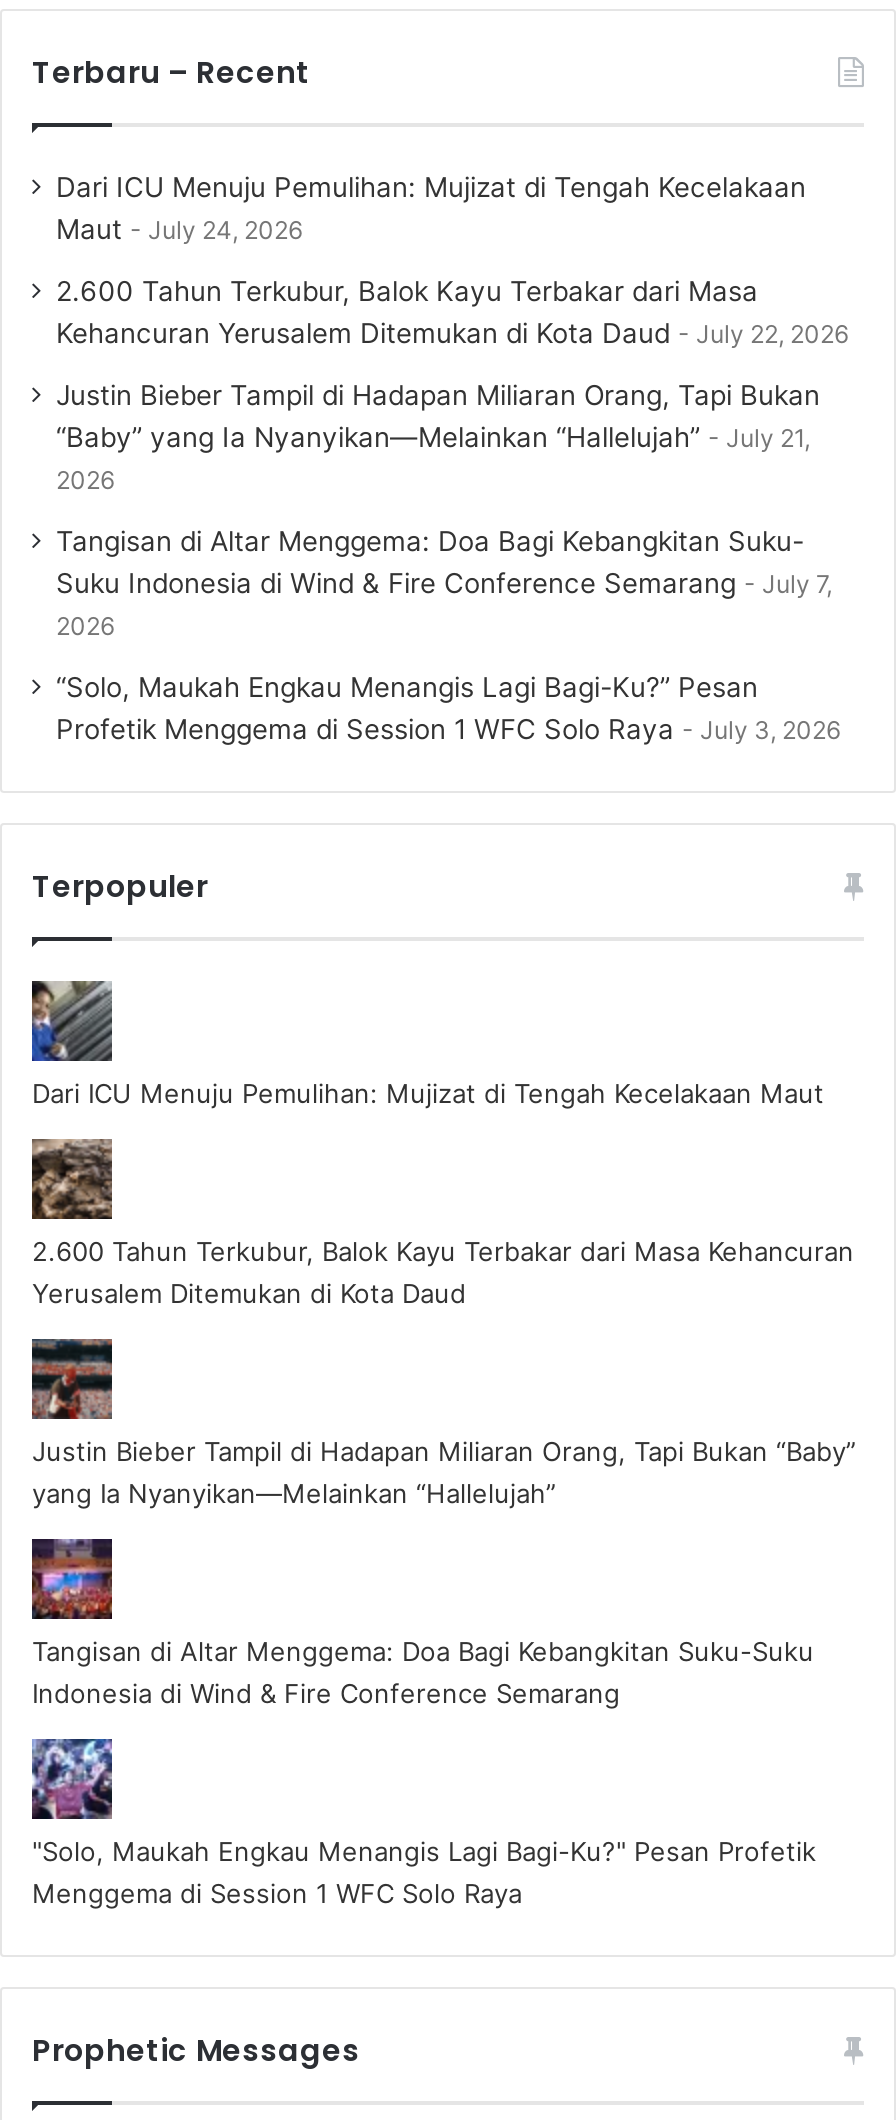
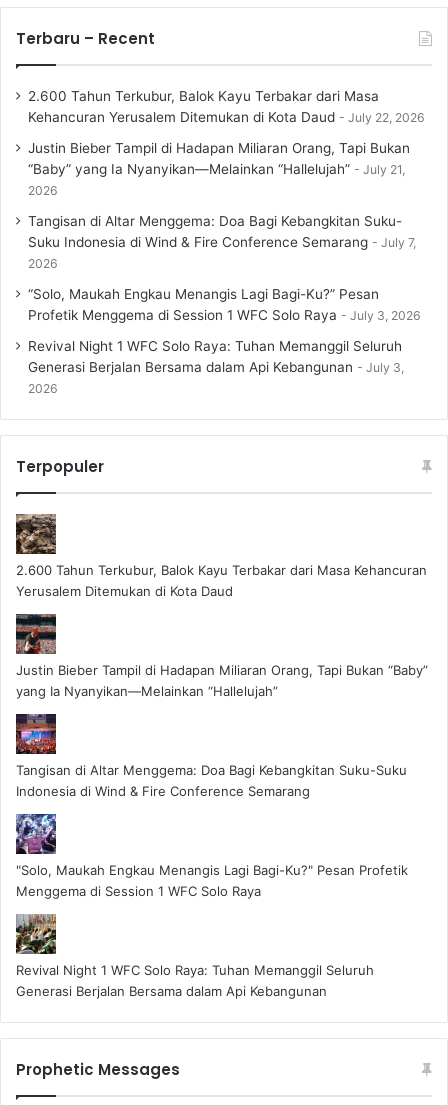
- Dari ICU Menuju Pemulihan: Mujizat di Tengah Kecelakaan
- Maut
- July 24, 2026

moved up: 2.600 Tahun Terkubur, Balok Kayu Terbakar dari Masa | Kehancuran Yerusalem Ditemukan di Kota Daud | July 22, 2026 | ... | Profetik Menggema di Session 1 WFC Solo Raya | July 3, 2026

+ Revival Night 1 WFC Solo Raya: Tuhan Memanggil Seluruh
+ Generasi Berjalan Bersama dalam Api Kebangunan
+ July 3,
+ 2026

- [image]
- Dari ICU Menuju Pemulihan: Mujizat di Tengah Kecelakaan Maut

moved up: [image] | 2.600 Tahun Terkubur, Balok Kayu Terbakar dari Masa Kehancuran | Yerusalem Ditemukan di Kota Daud | ... | "Solo, Maukah Engkau Menangis Lagi Bagi-Ku?" Pesan Profetik | Menggema di Session 1 WFC Solo Raya

+ [image]
+ Revival Night 1 WFC Solo Raya: Tuhan Memanggil Seluruh
+ Generasi Berjalan Bersama dalam Api Kebangunan
